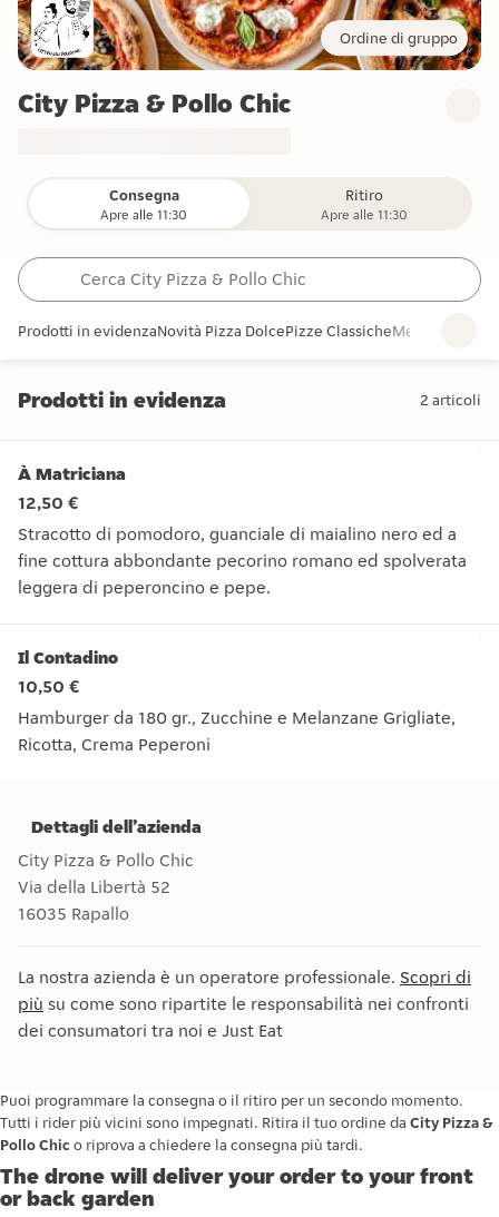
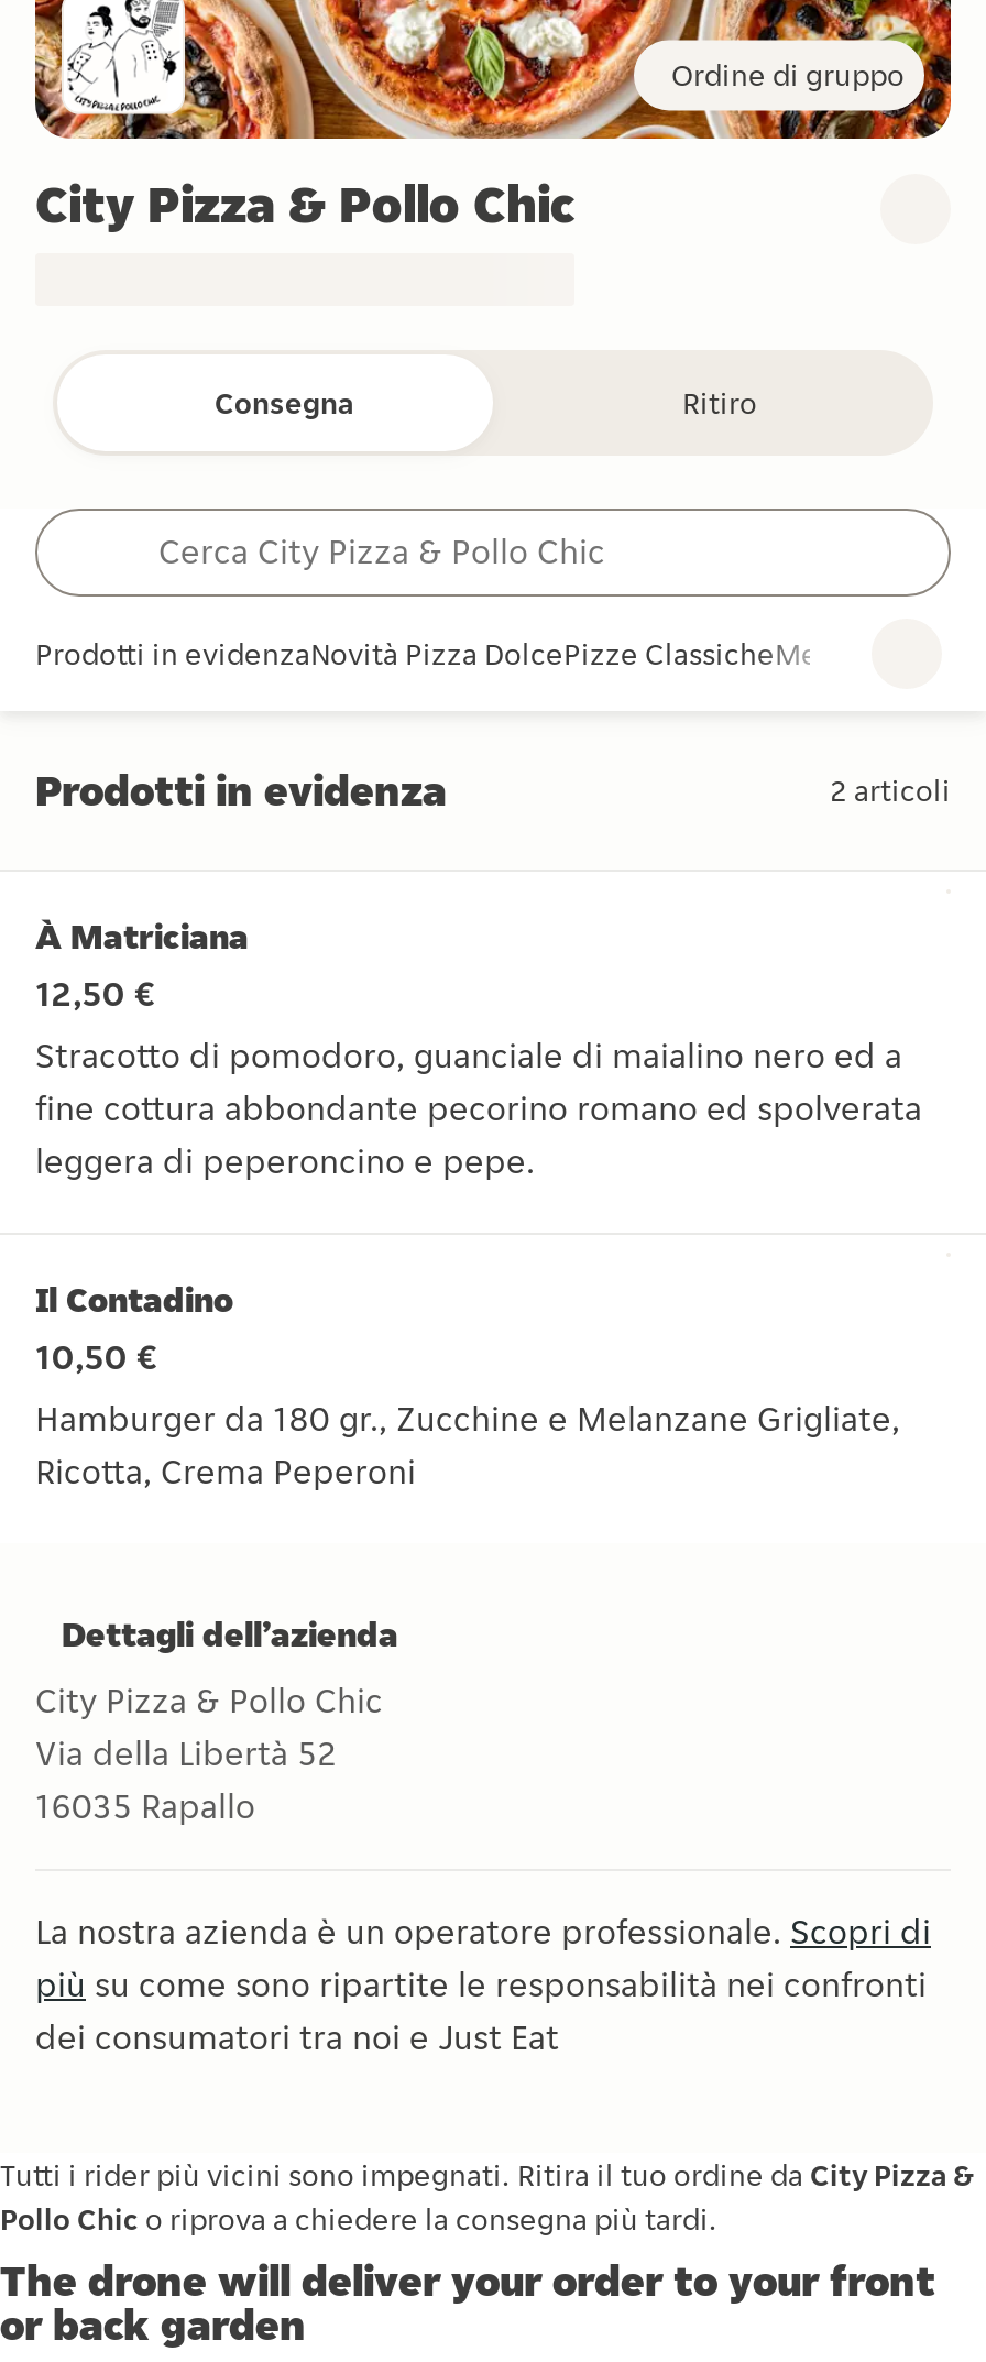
- Apre alle 11:30

- Apre alle 11:30

- Puoi programmare la consegna o il ritiro per un secondo momento.
